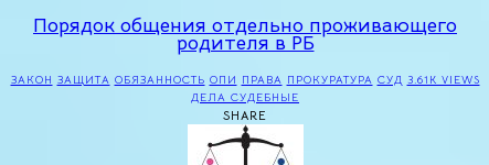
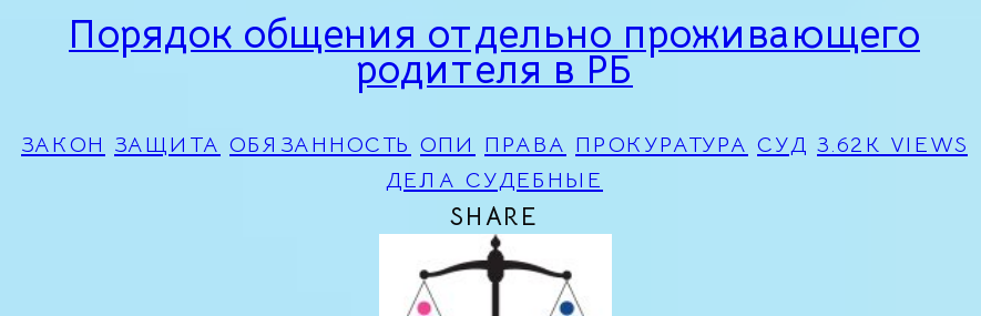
- ЗАКОН ЗАЩИТА ОБЯЗАННОСТЬ ОПИ ПРАВА ПРОКУРАТУРА СУД 3.61K VIEWS
+ ЗАКОН ЗАЩИТА ОБЯЗАННОСТЬ ОПИ ПРАВА ПРОКУРАТУРА СУД 3.62K VIEWS
